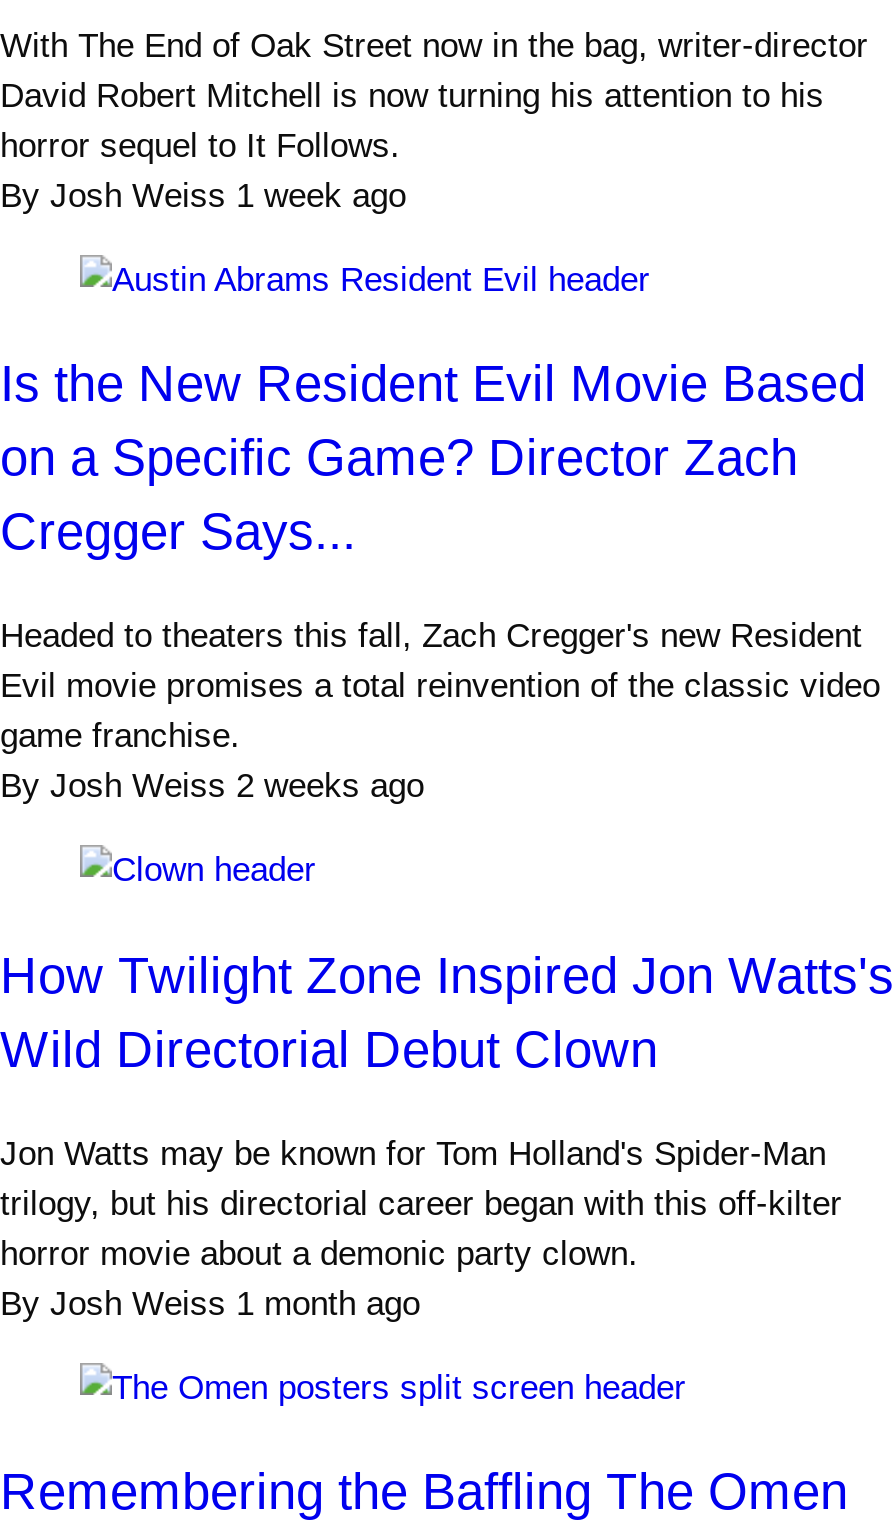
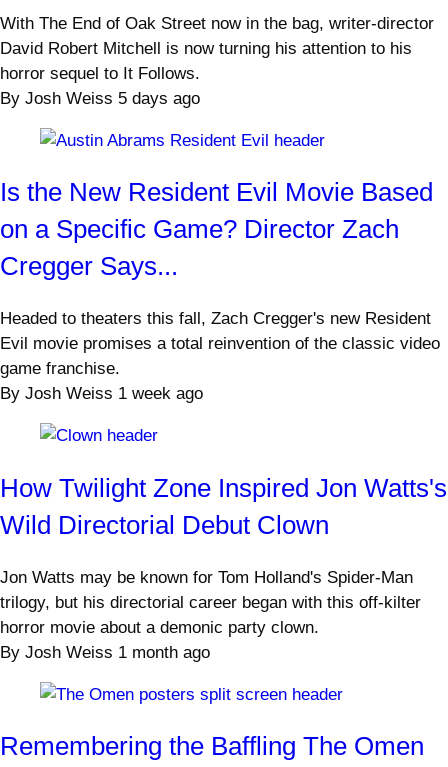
moved down: By Josh Weiss 1 week ago

+ By Josh Weiss 5 days ago

- By Josh Weiss 2 weeks ago
